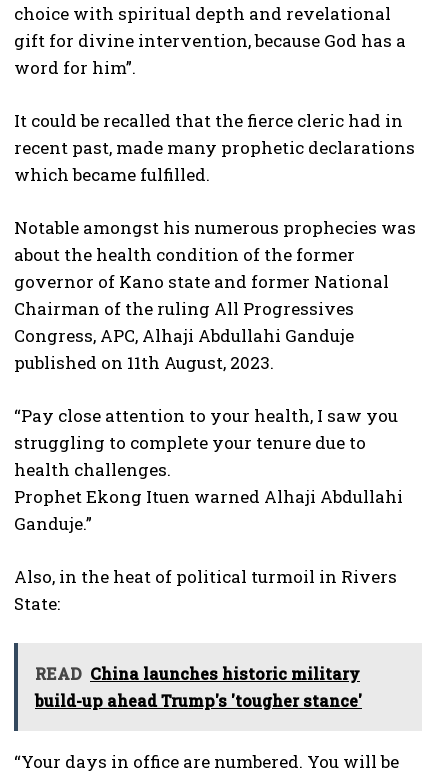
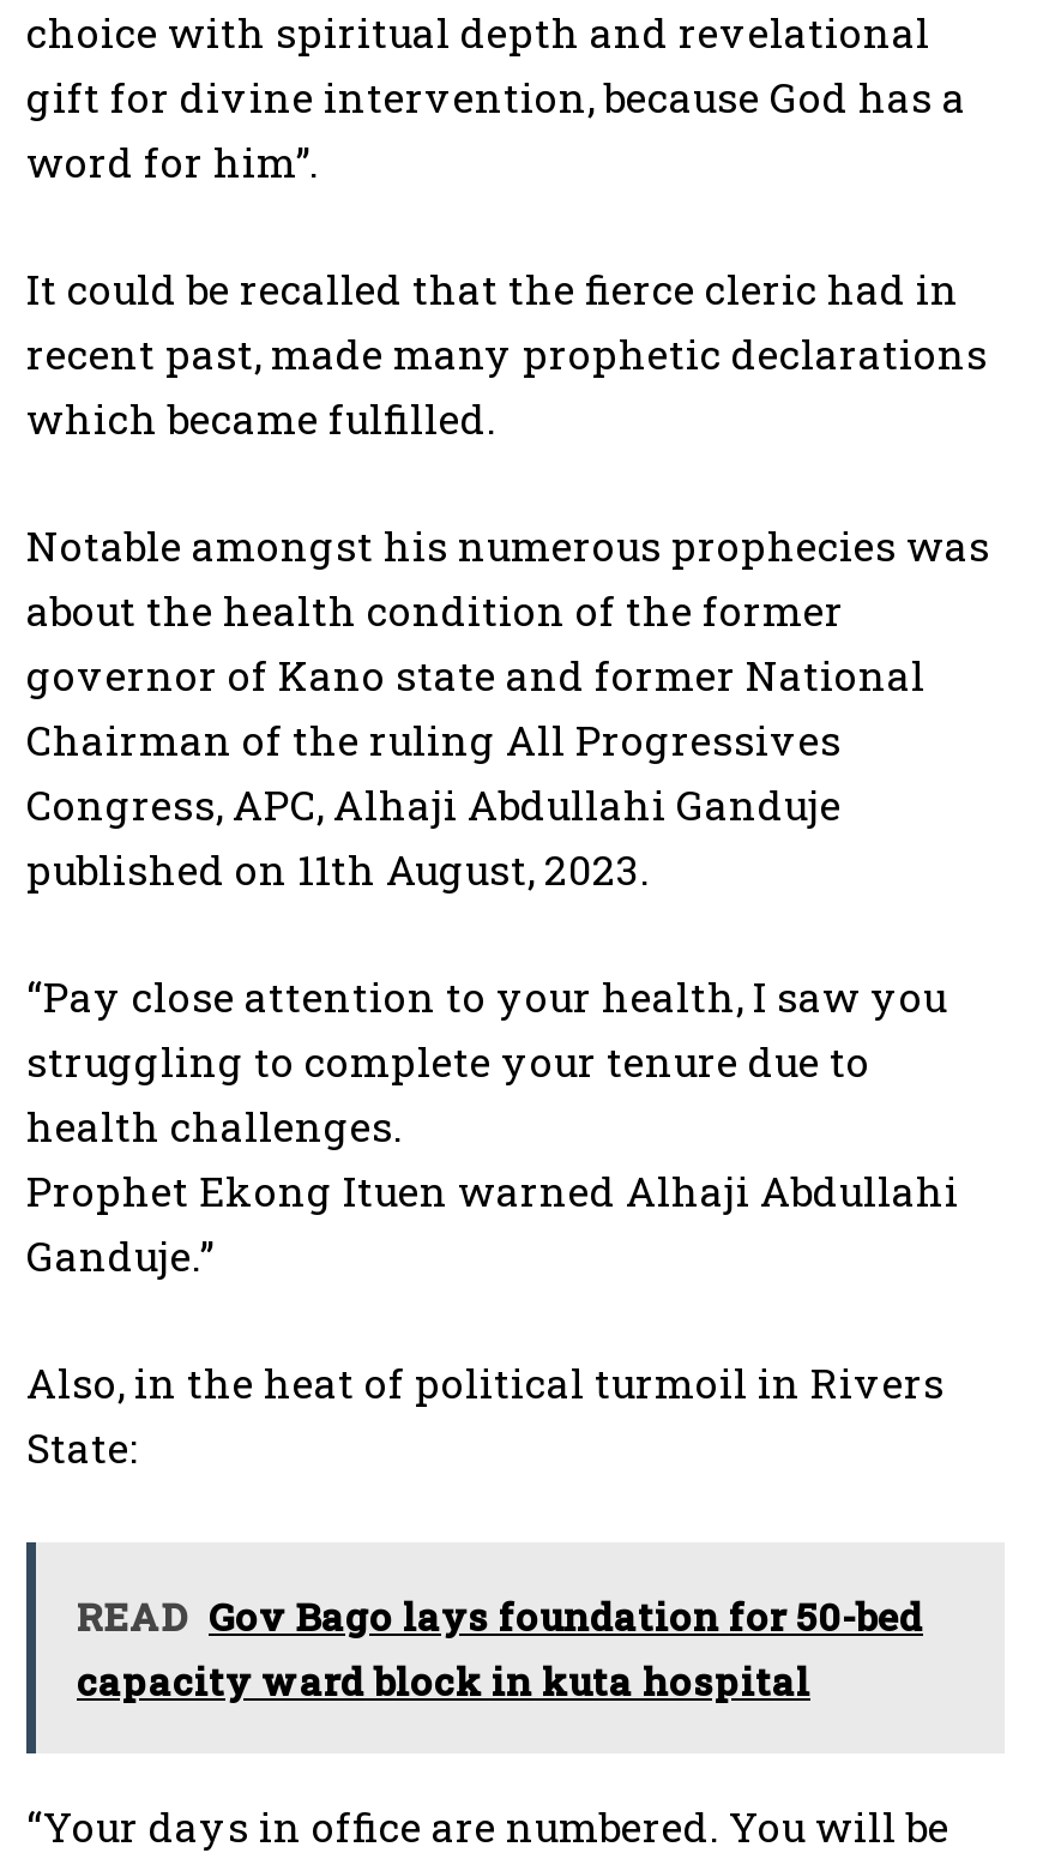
- READ China launches historic military
- build-up ahead Trump's 'tougher stance'
+ READ Gov Bago lays foundation for 50-bed
+ capacity ward block in kuta hospital
